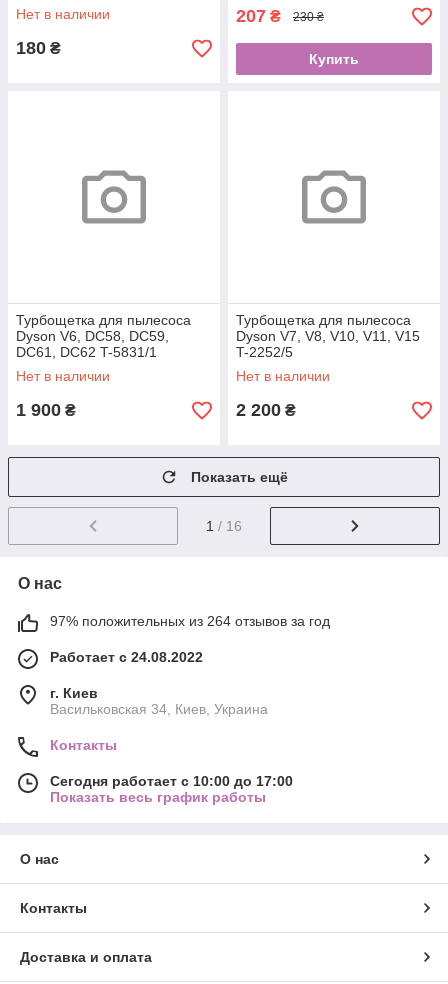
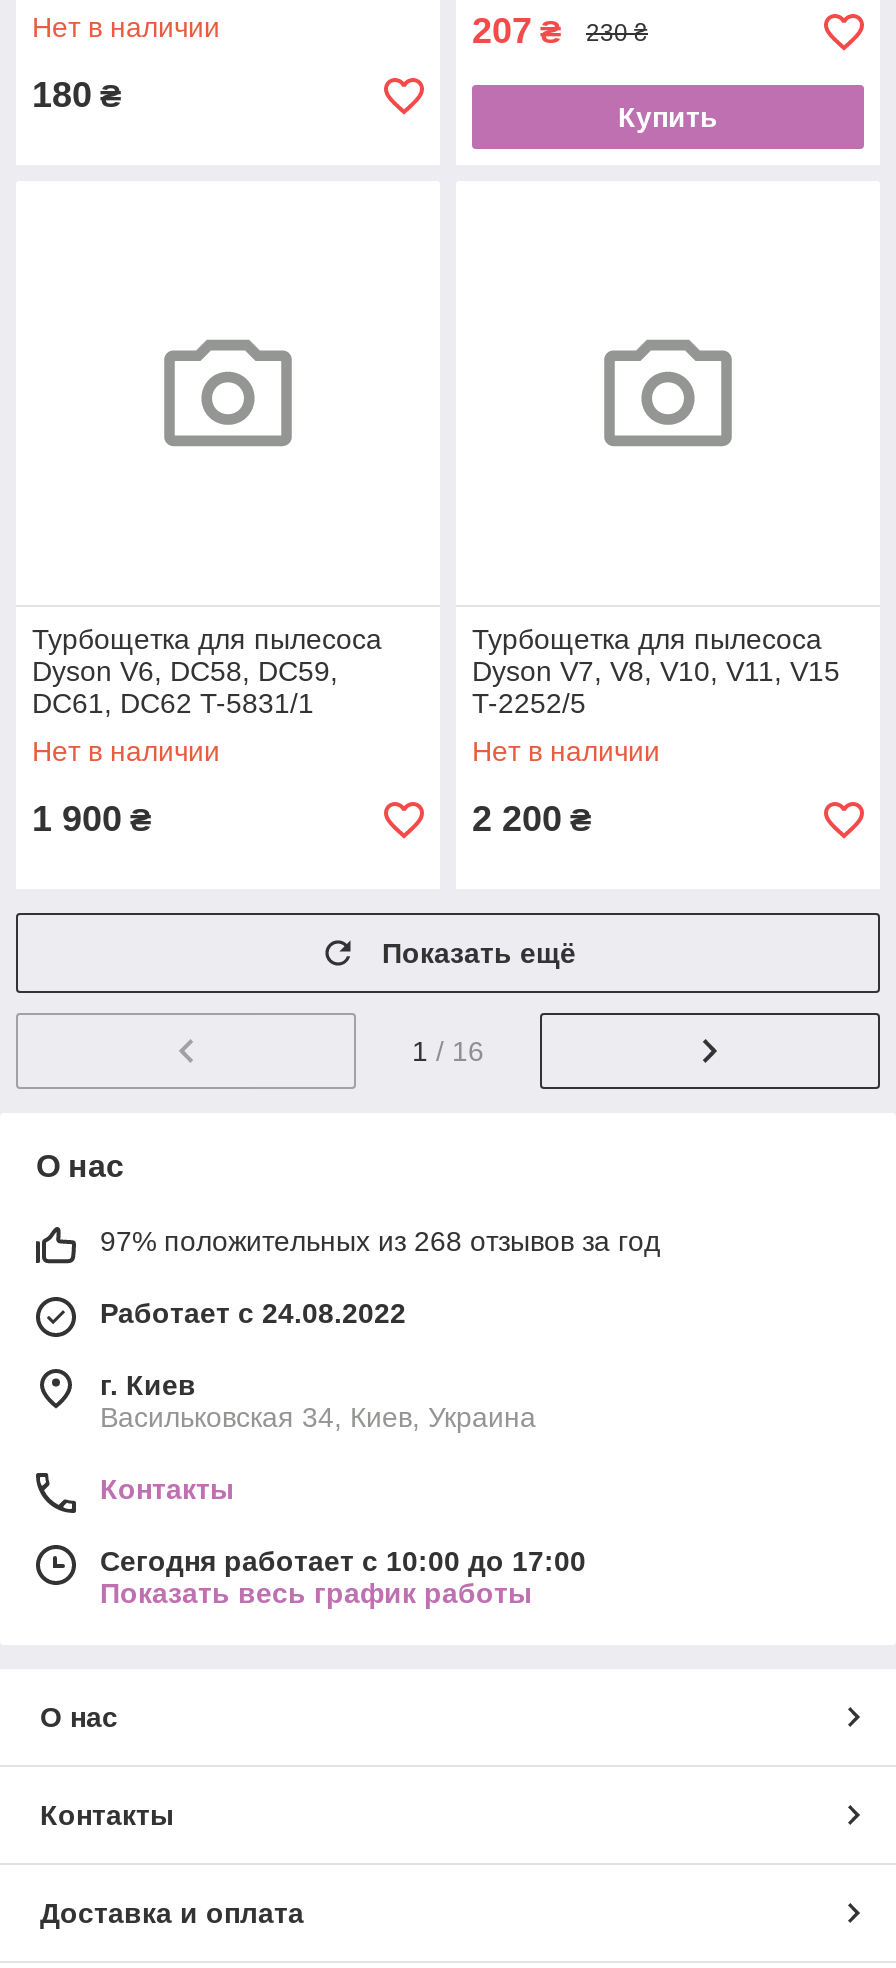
- 97% положительных из 264 отзывов за год
+ 97% положительных из 268 отзывов за год
